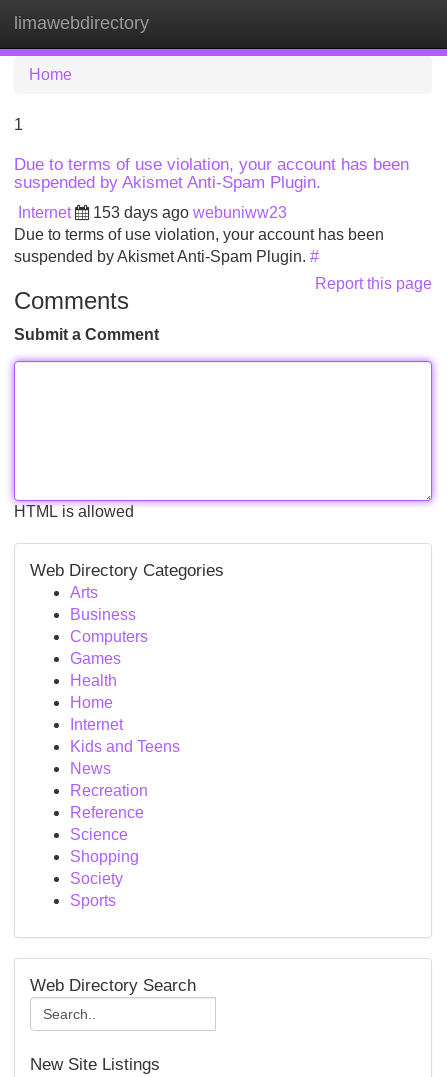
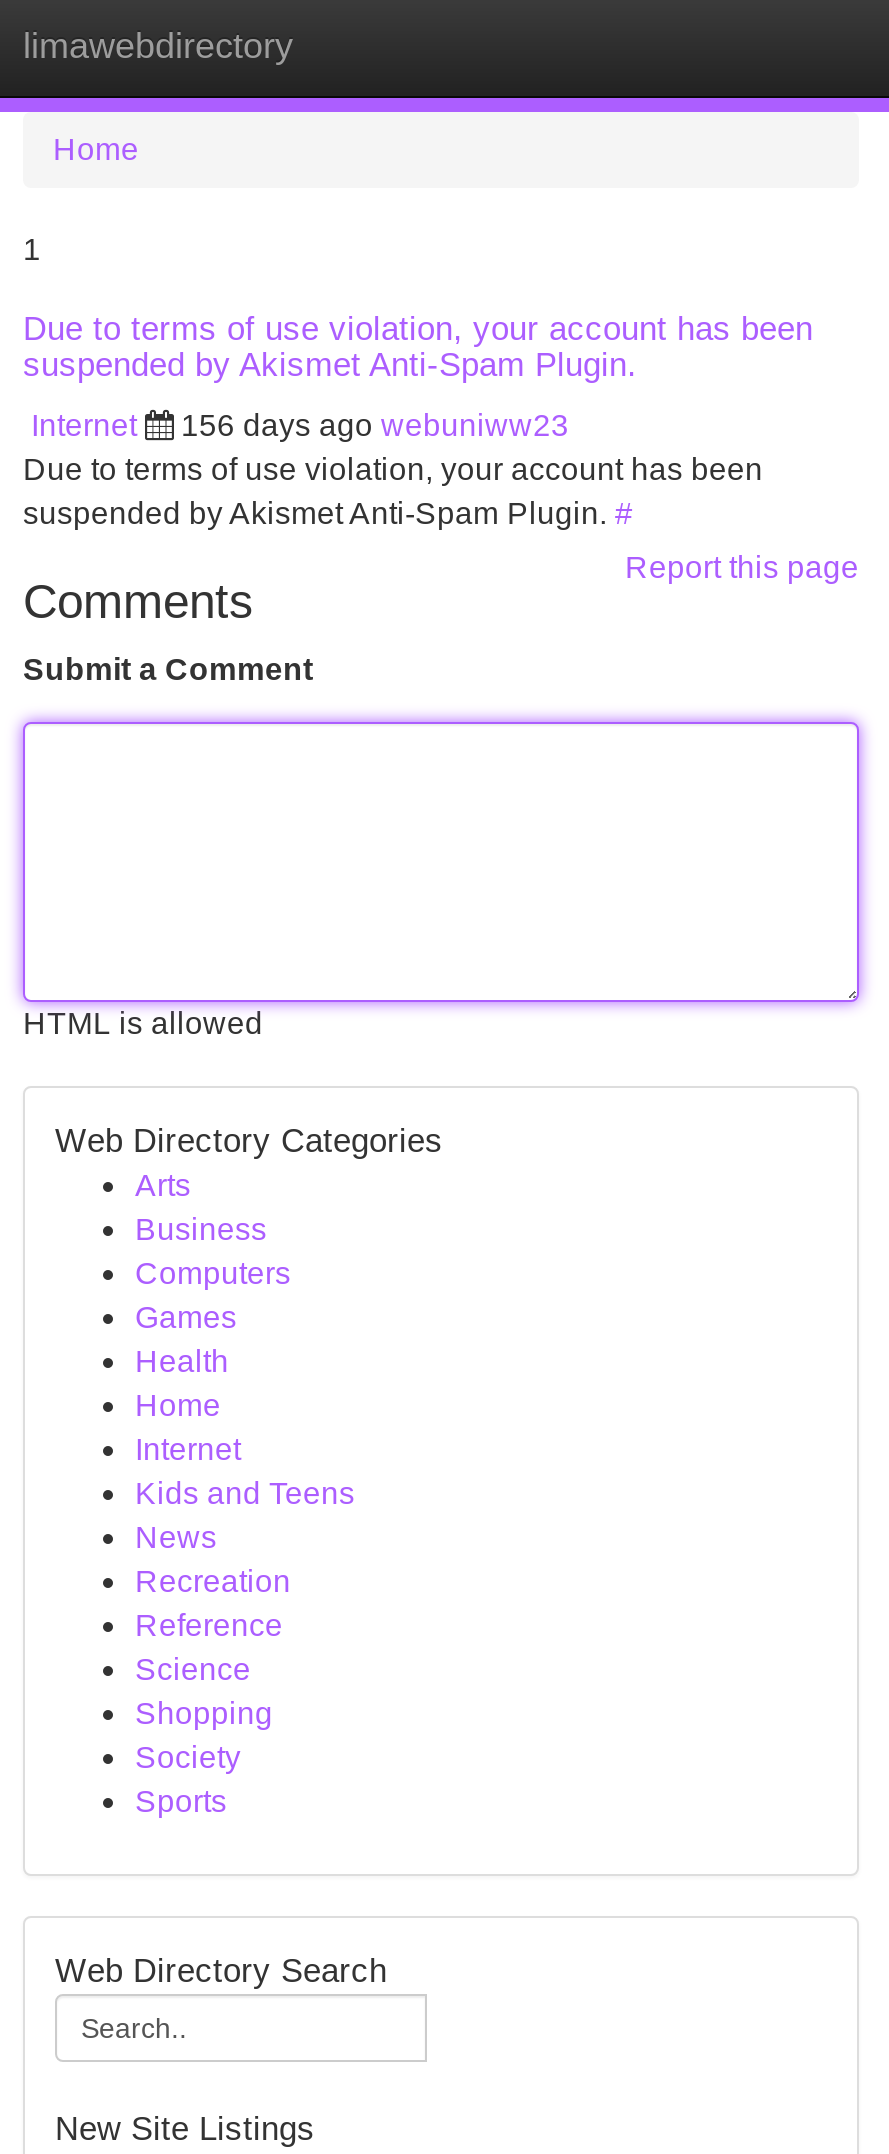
- 153 days ago webuniww23
+ 156 days ago webuniww23
